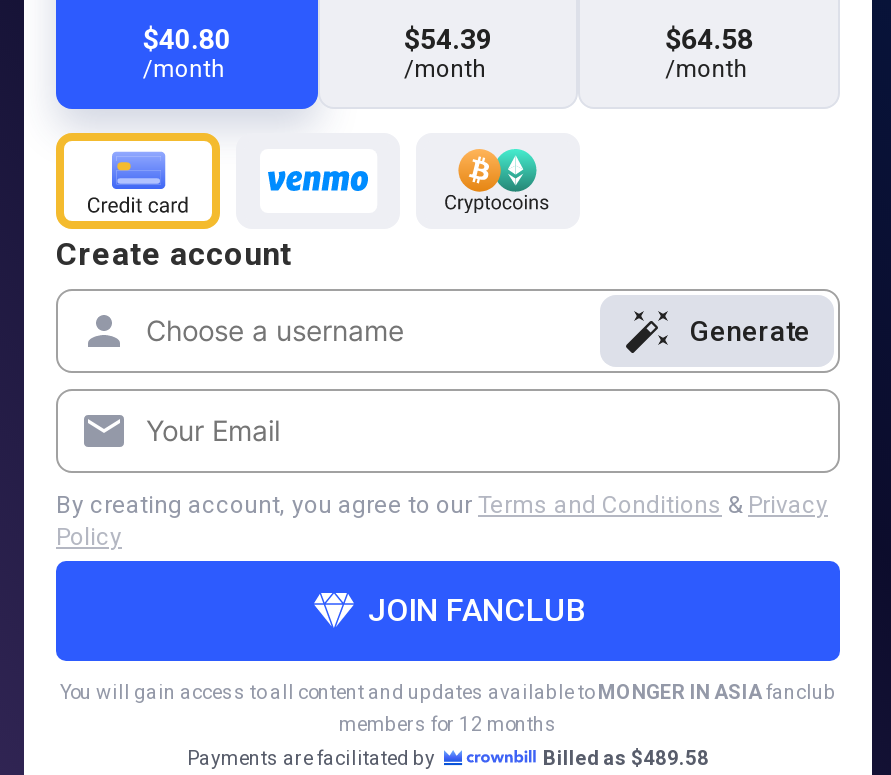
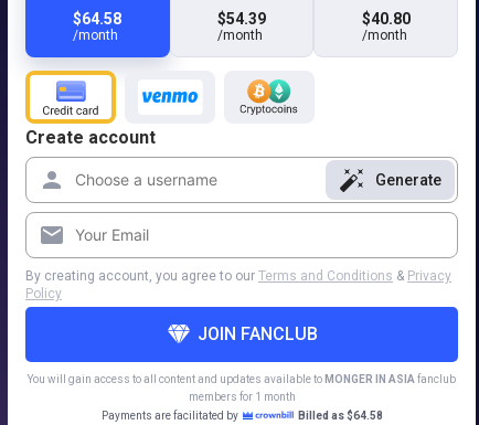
- $40.80
+ $64.58

- $64.58
+ $40.80

- members for 12 months
+ members for 1 month

- Billed as $489.58
+ Billed as $64.58
